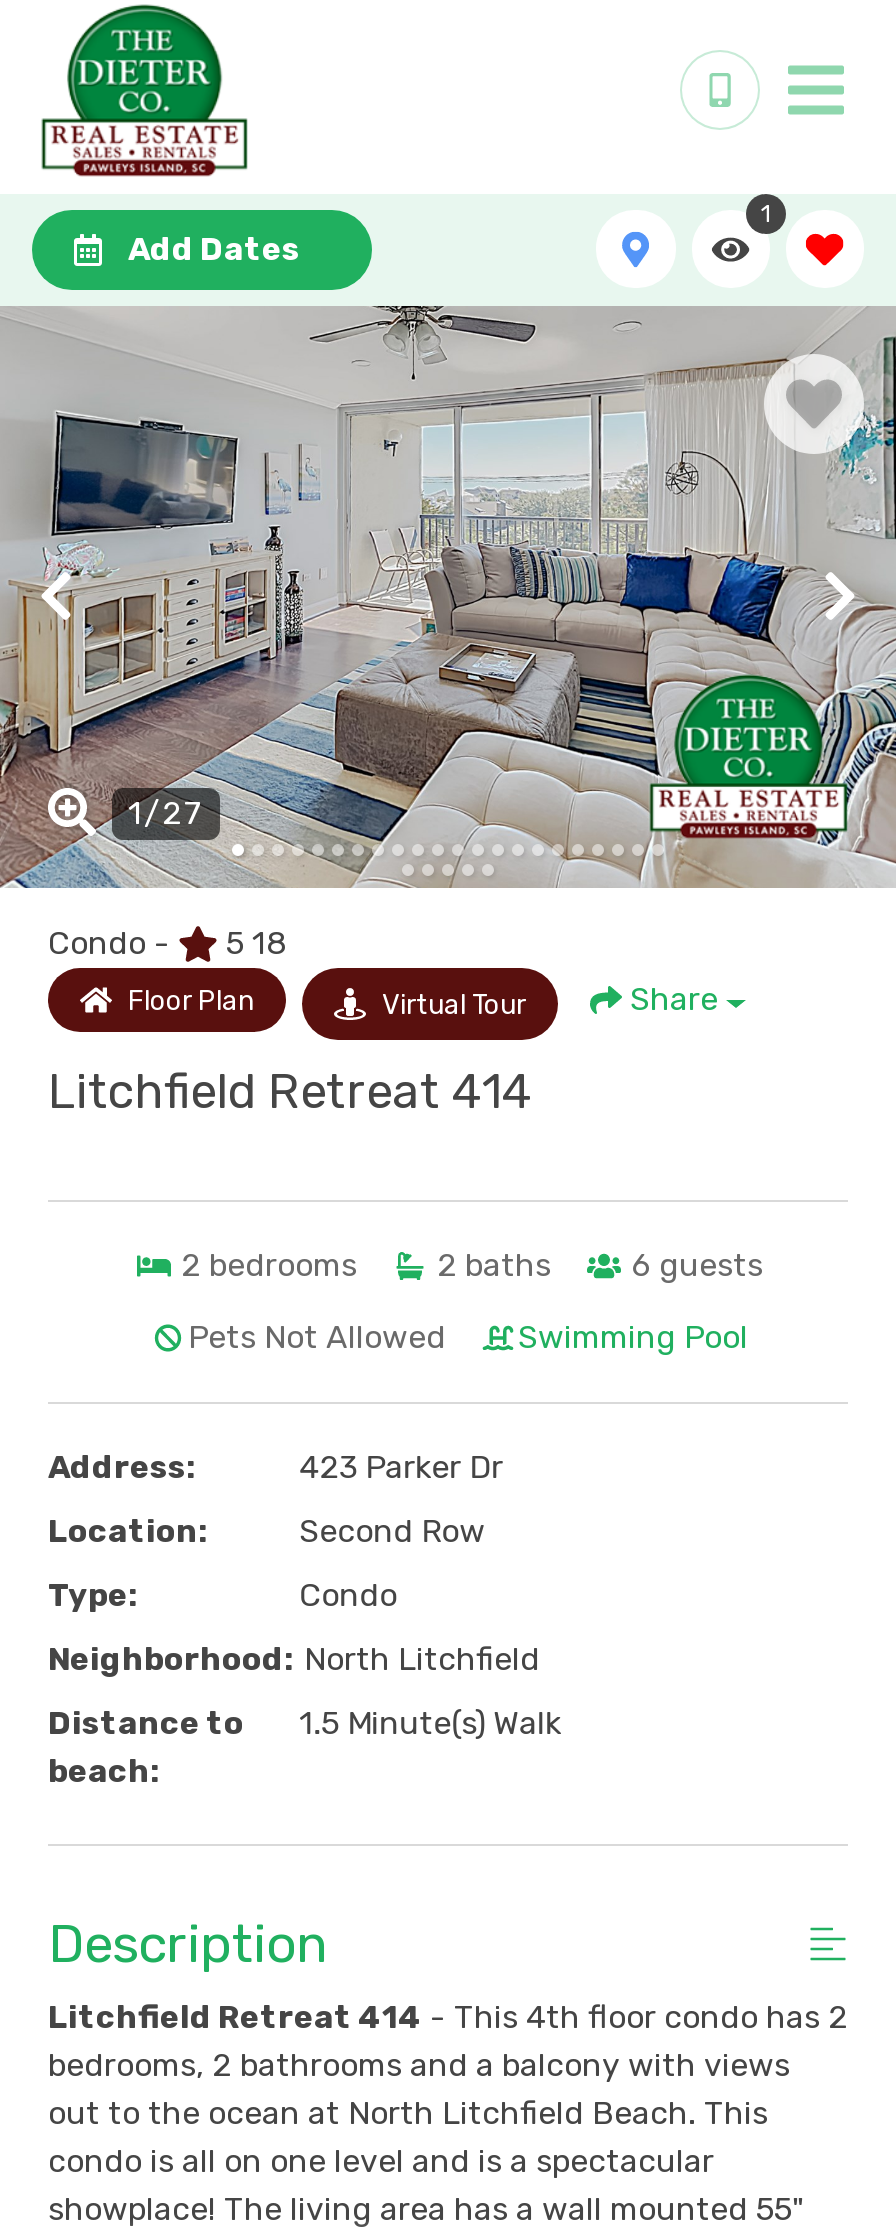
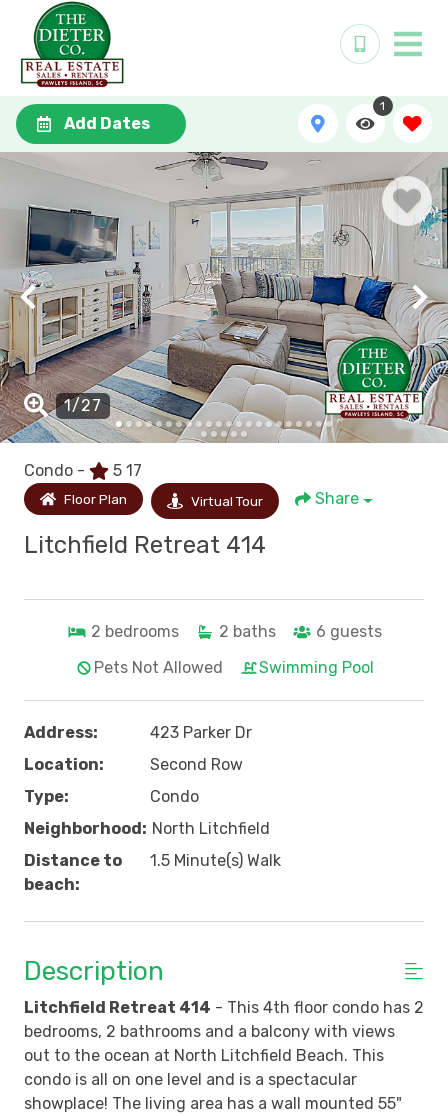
- Condo - 5 18
+ Condo - 5 17
